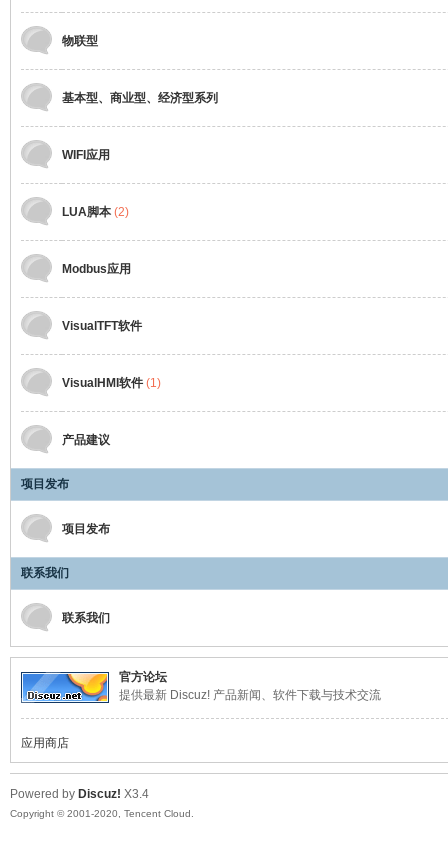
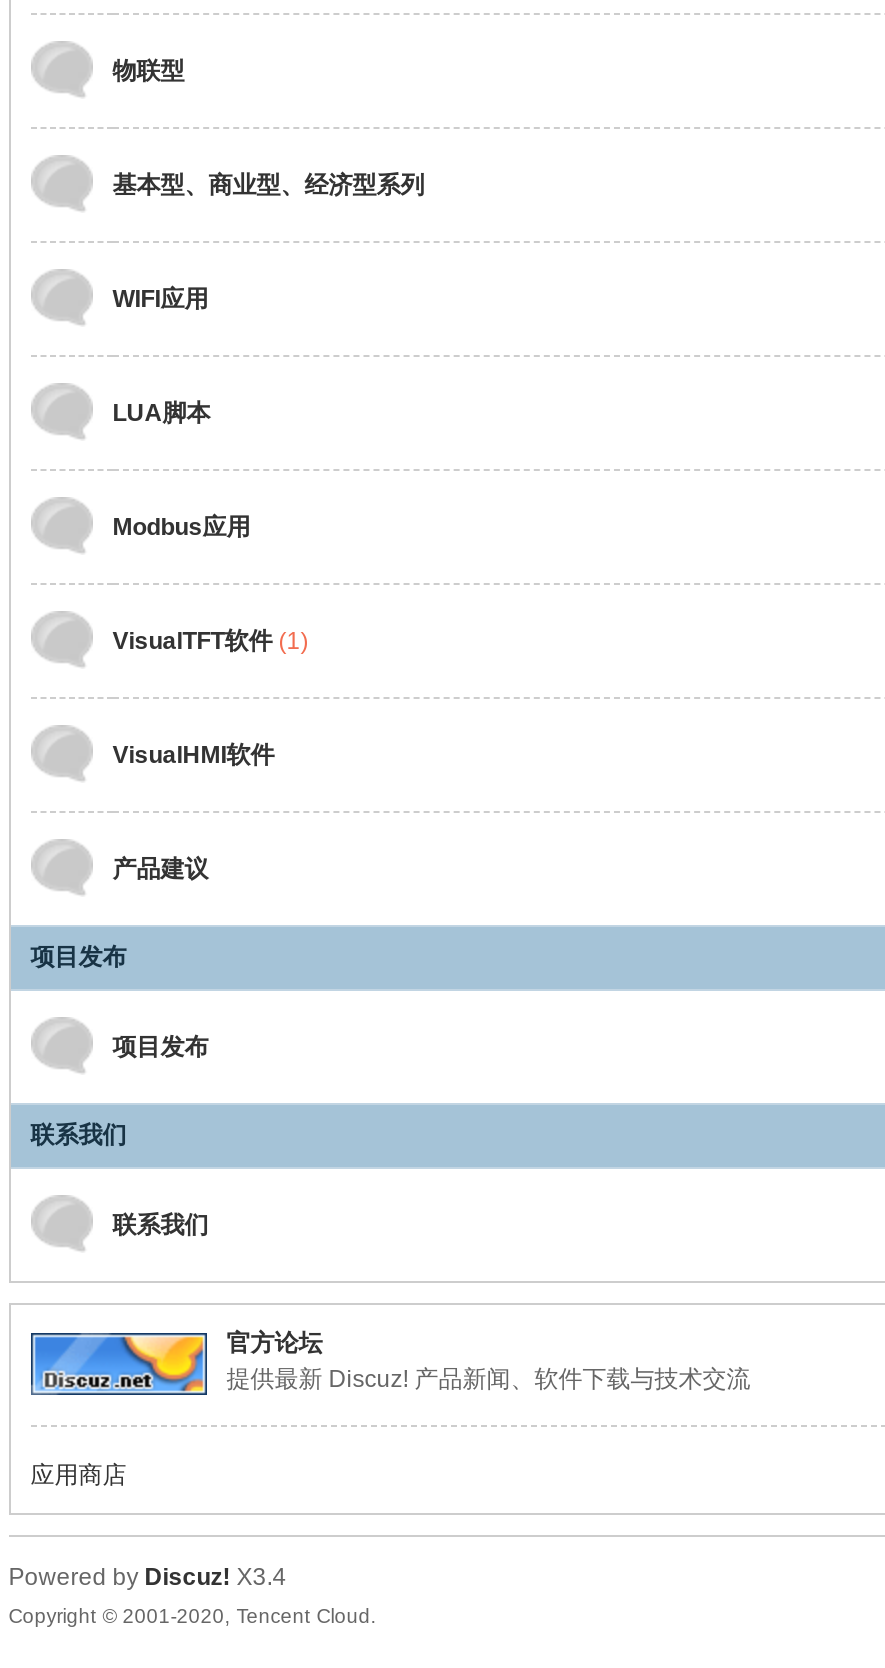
- LUA脚本(2)
+ LUA脚本

- VisualTFT软件
+ VisualTFT软件(1)

- VisualHMI软件(1)
+ VisualHMI软件
